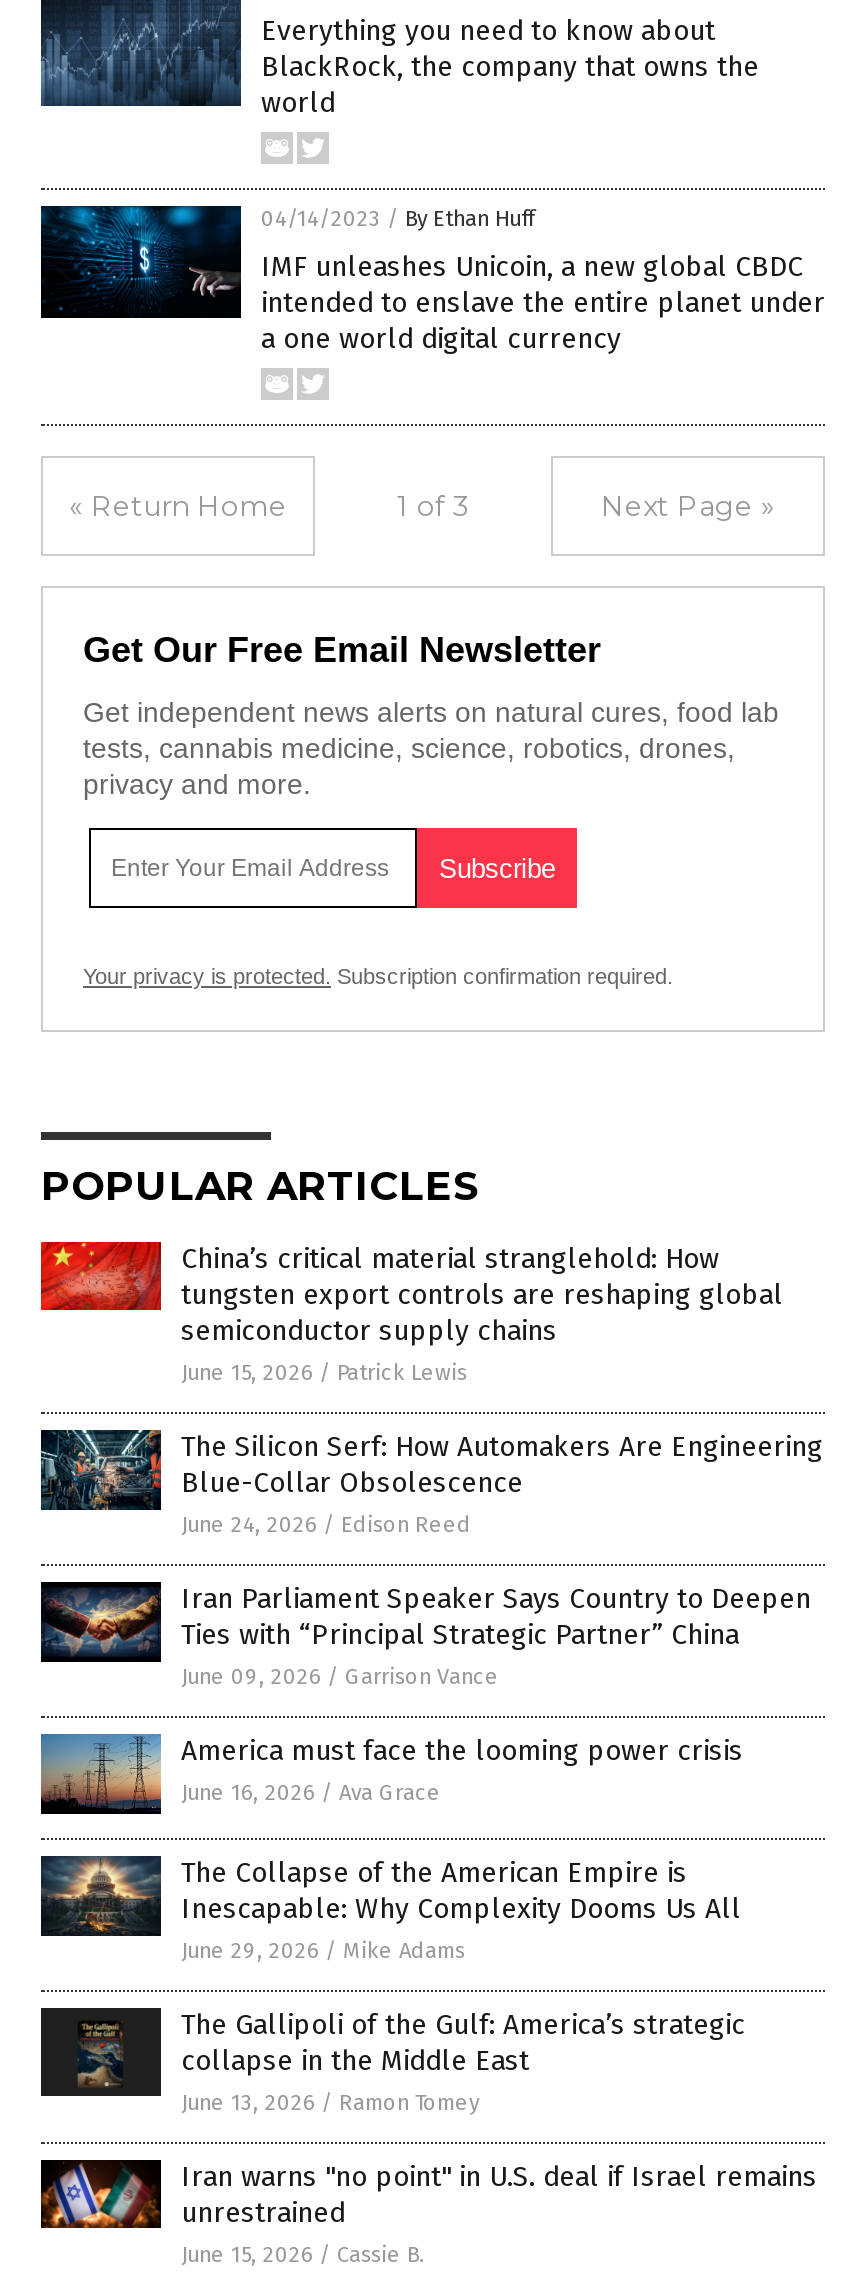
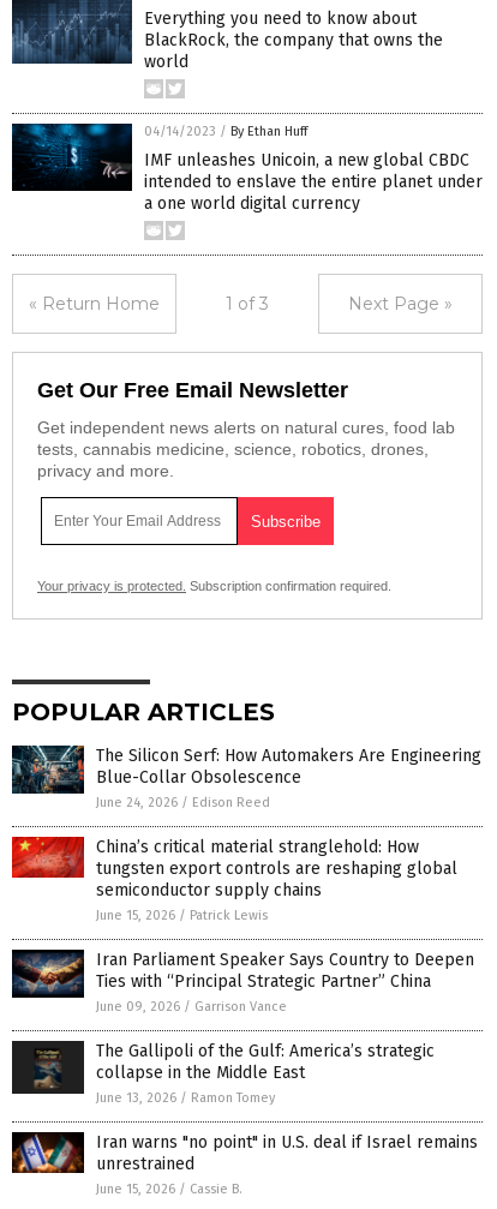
moved down: [image] | China’s critical material stranglehold: How | tungsten export controls are reshaping global | semiconductor supply chains | June 15, 2026 / Patrick Lewis

moved up: [image] | The Silicon Serf: How Automakers Are Engineering | Blue-Collar Obsolescence | June 24, 2026 / Edison Reed

- [image]
- America must face the looming power crisis
- June 16, 2026 / Ava Grace
- The Collapse of the American Empire is
- Inescapable: Why Complexity Dooms Us All
- June 29, 2026 / Mike Adams

- [image]
